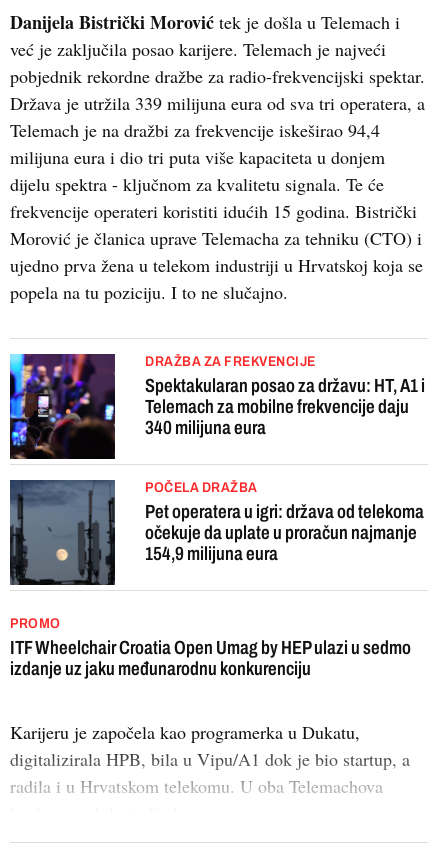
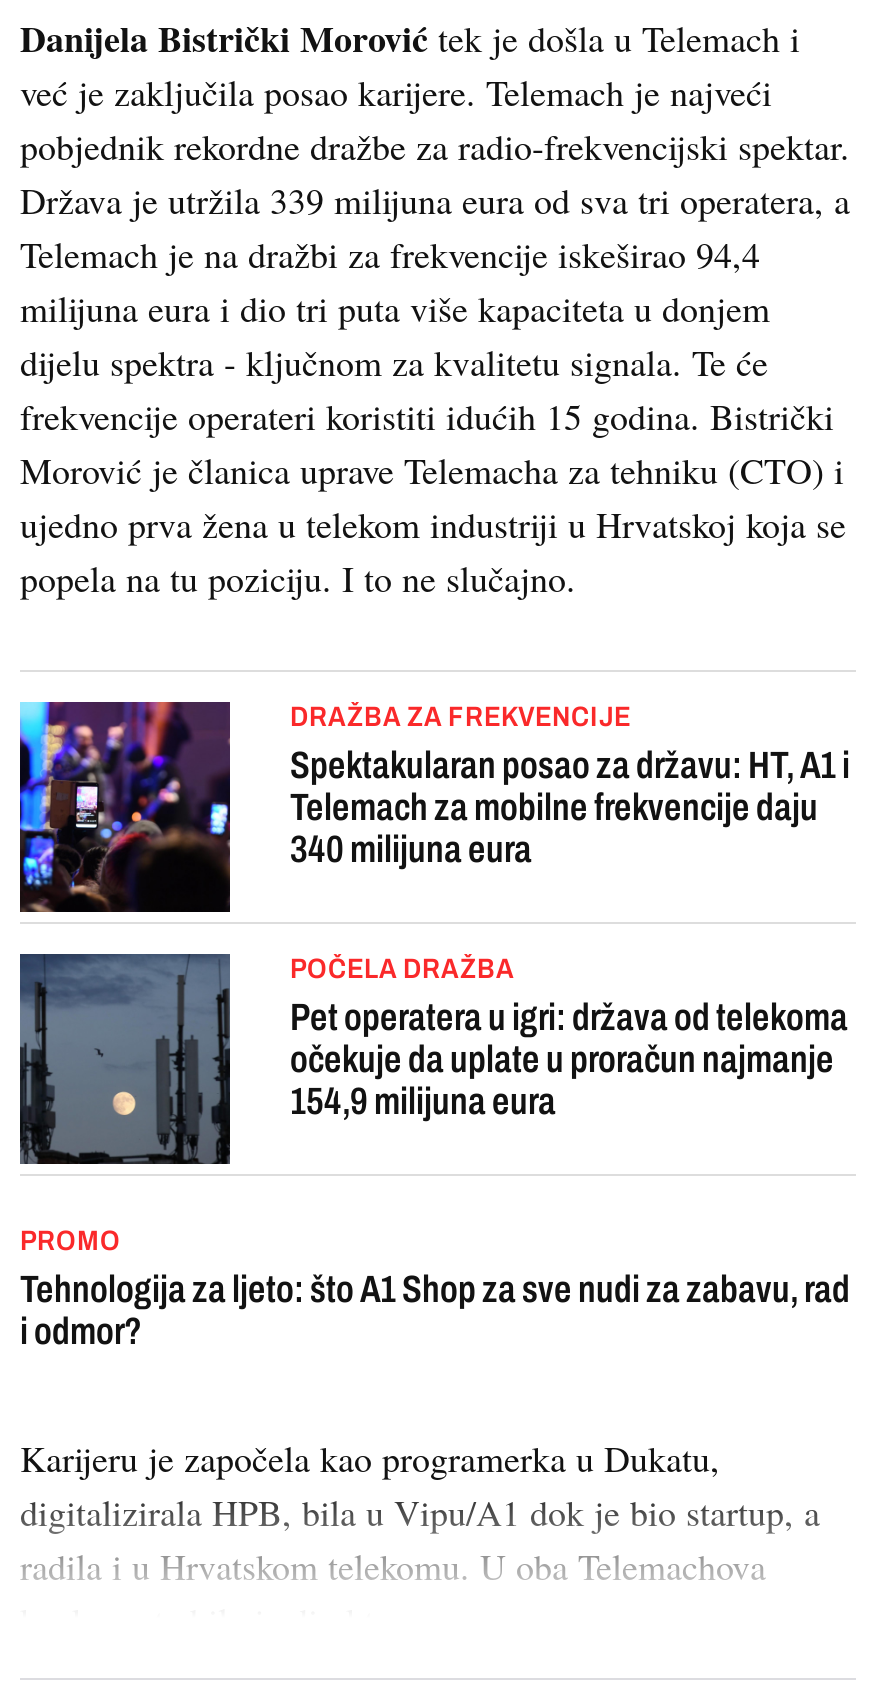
- ITF Wheelchair Croatia Open Umag by HEP ulazi u sedmo
- izdanje uz jaku međunarodnu konkurenciju
+ Tehnologija za ljeto: što A1 Shop za sve nudi za zabavu, rad
+ i odmor?
